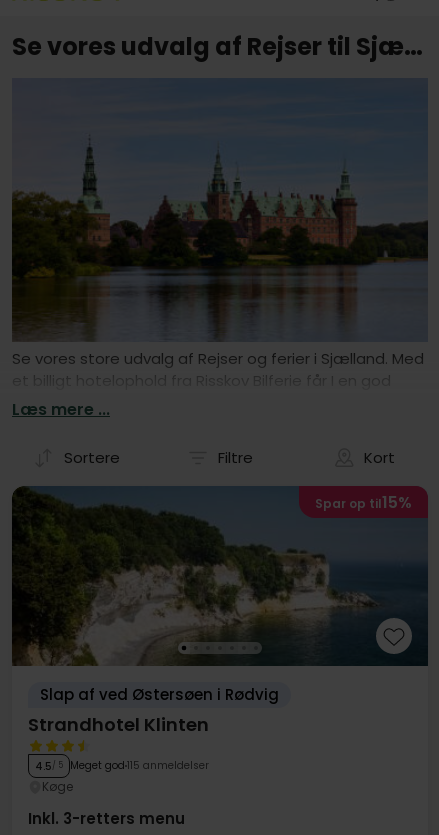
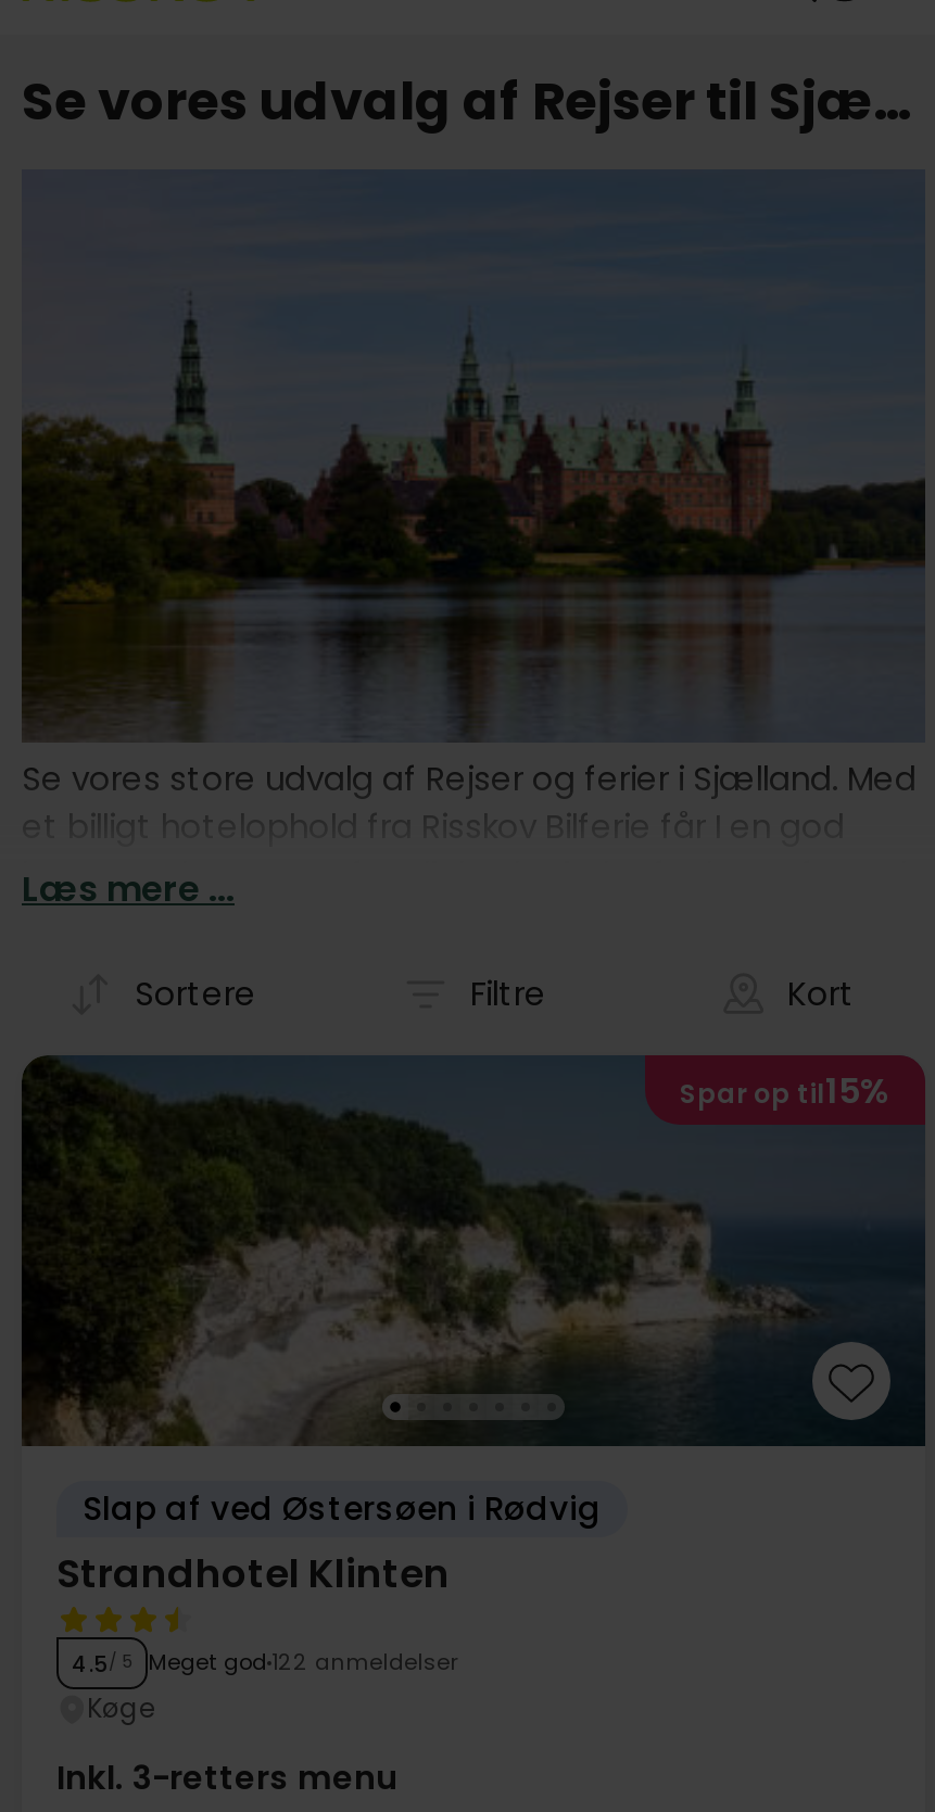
- 4.5/ 5 Meget god 115 anmeldelser
+ 4.5/ 5 Meget god 122 anmeldelser
